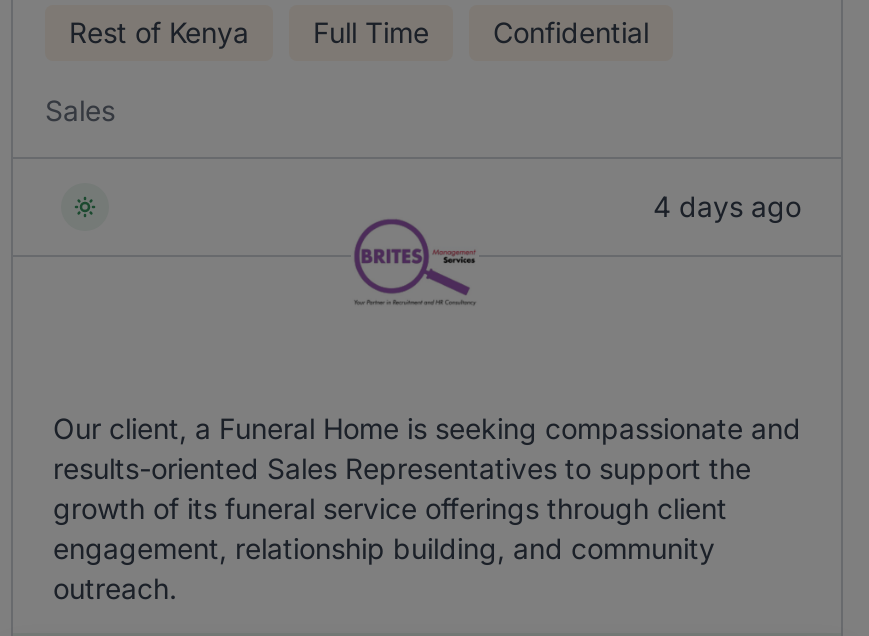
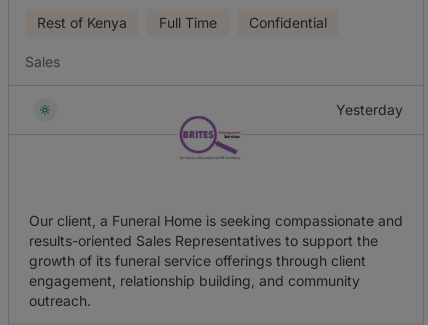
- 4 days ago
+ Yesterday
